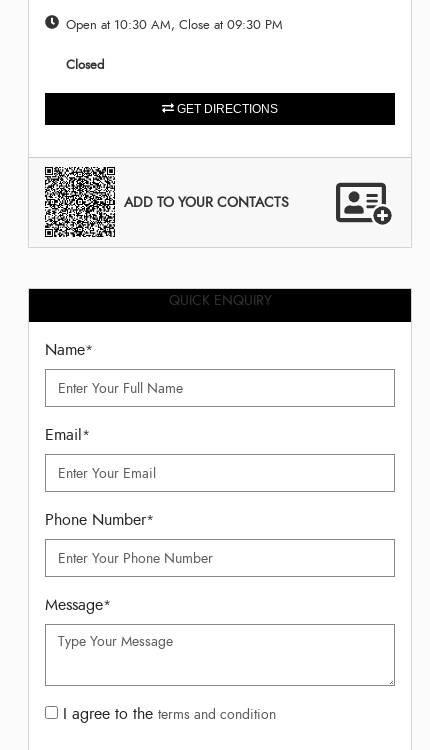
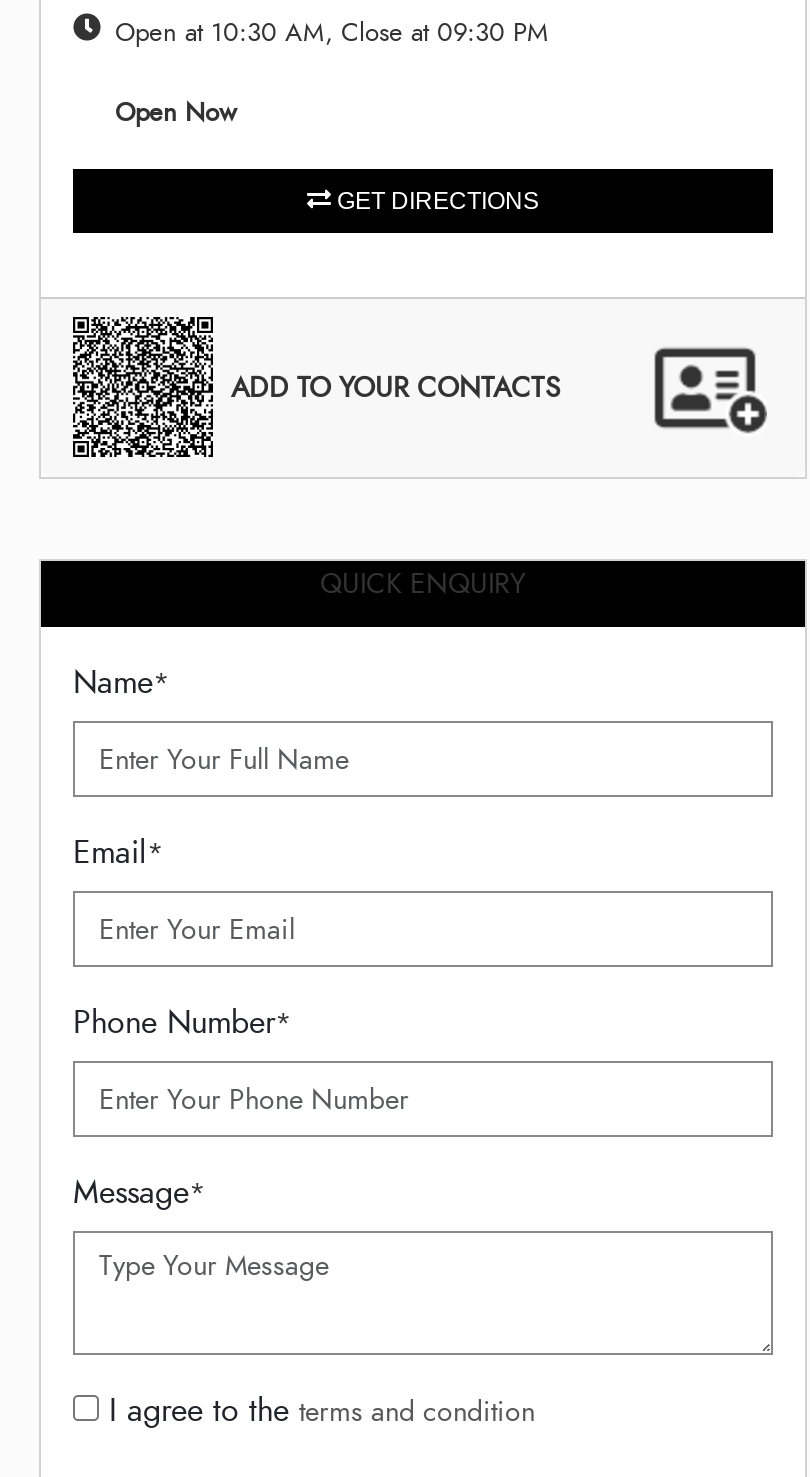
- Closed
+ Open Now
